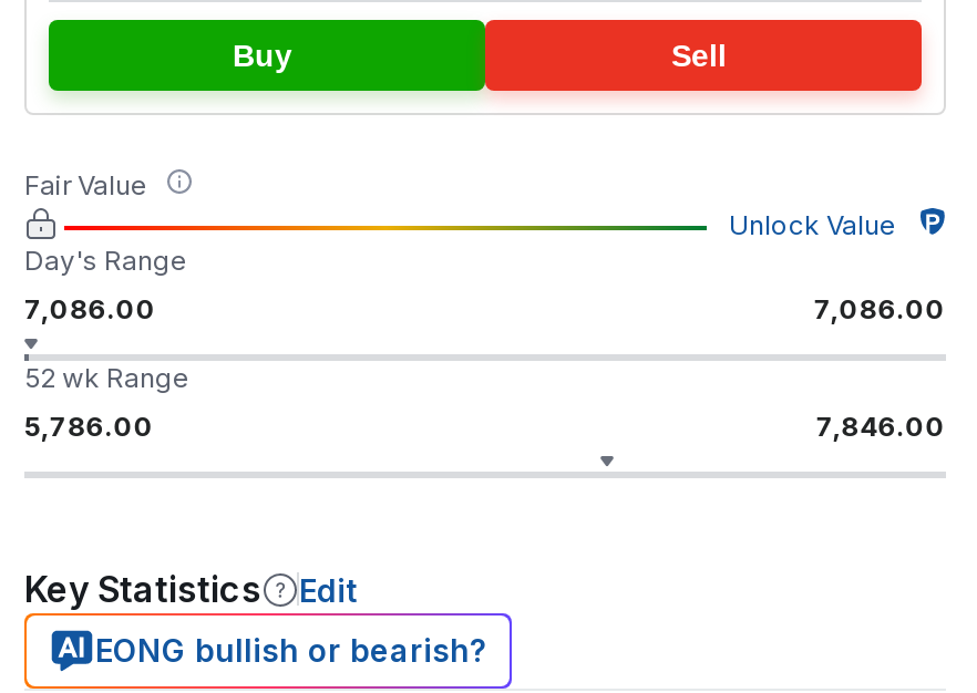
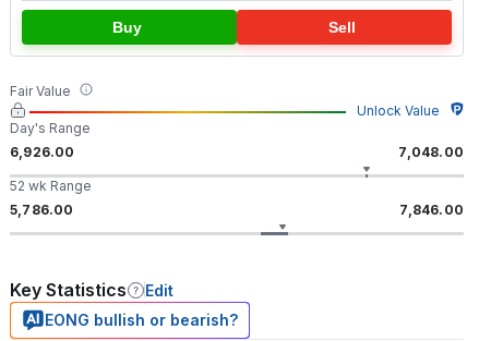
- 7,086.00
+ 6,926.00

- 7,086.00
+ 7,048.00
